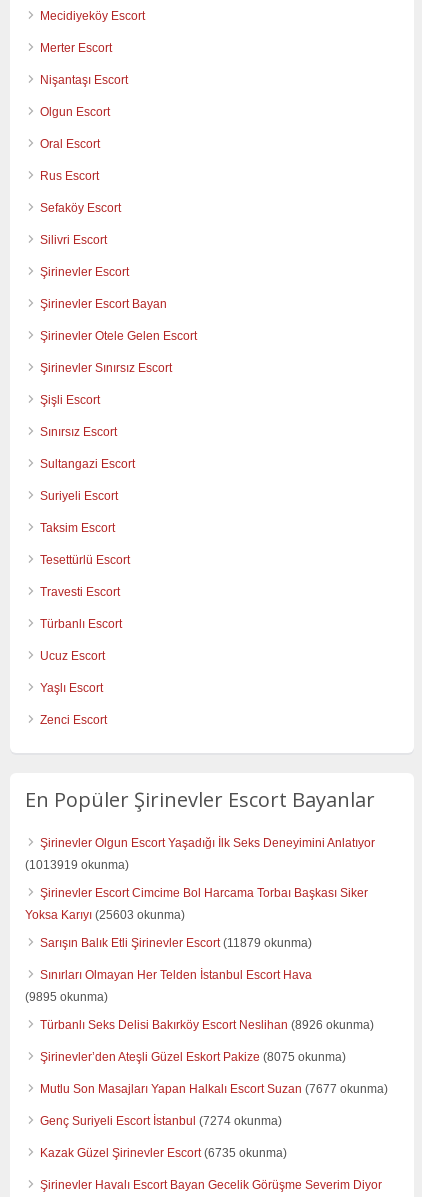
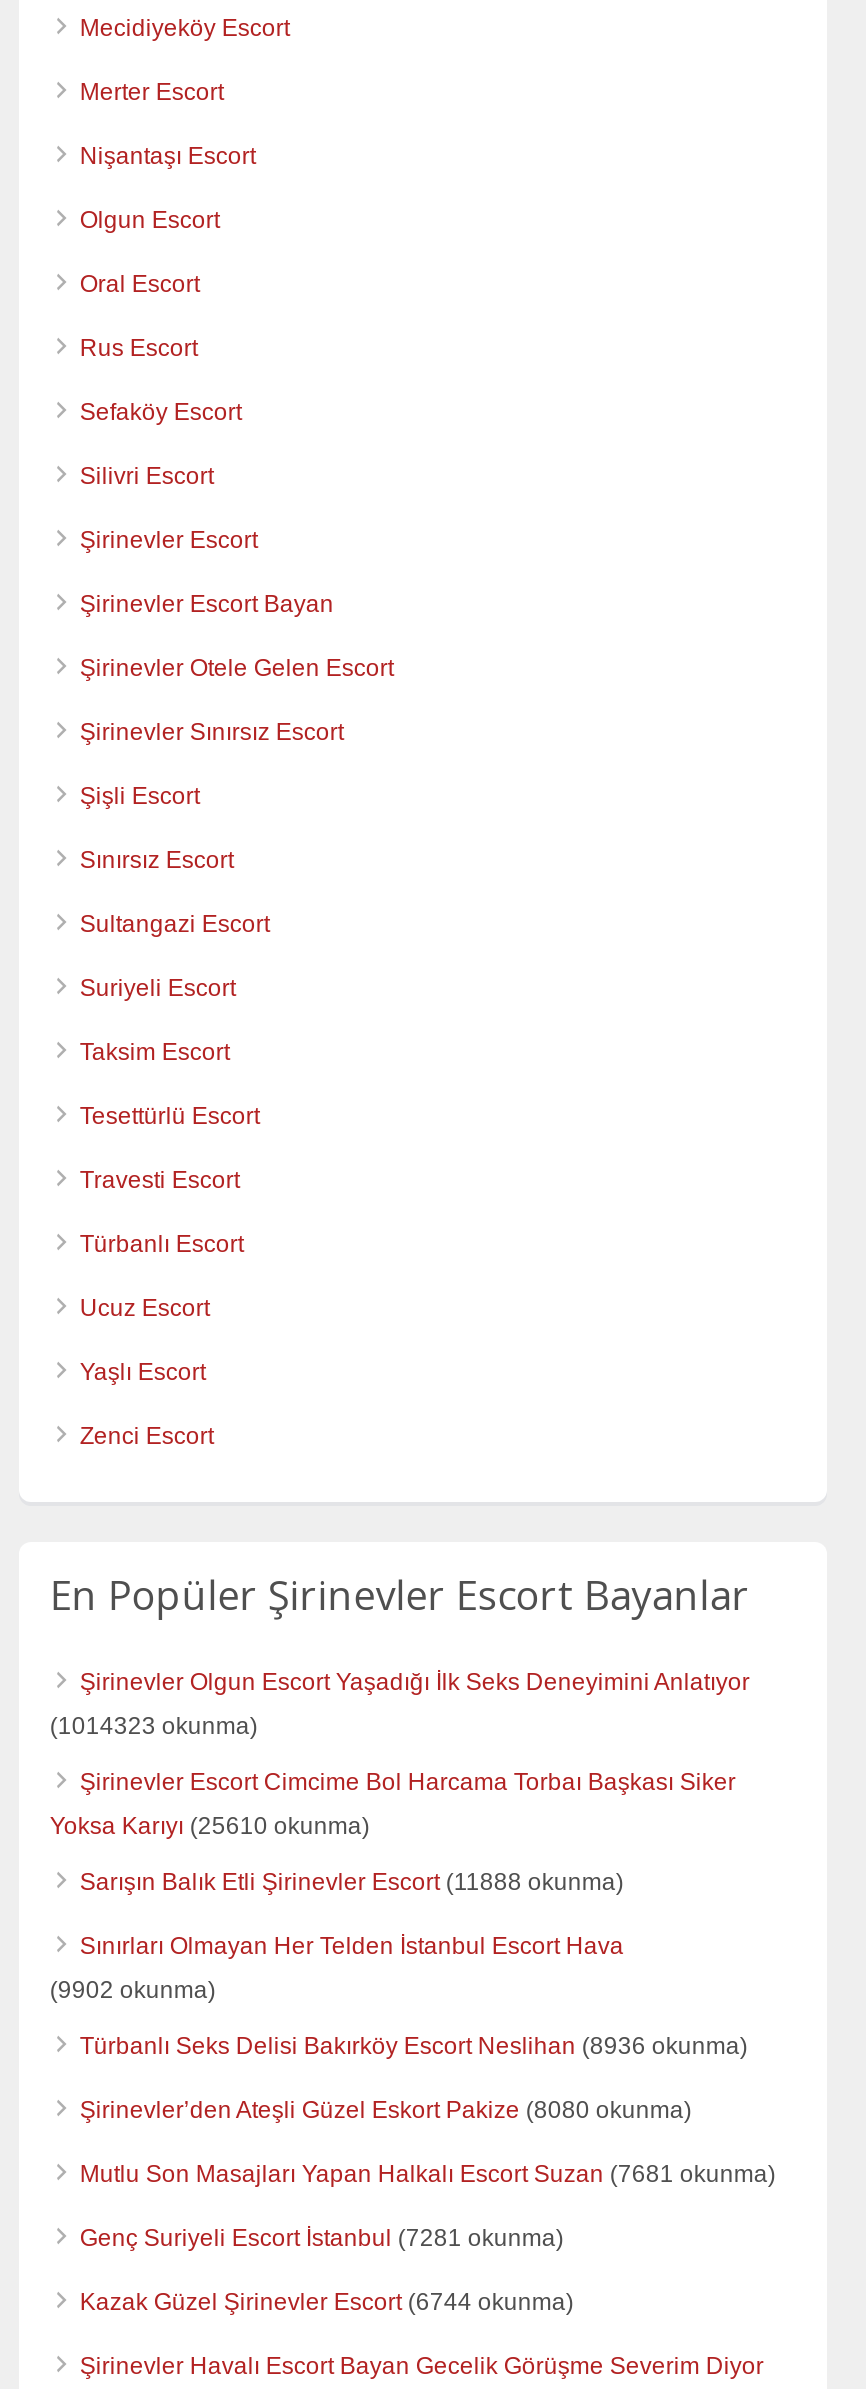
- (1013919 okunma)
+ (1014323 okunma)

- Yoksa Karıyı (25603 okunma)
+ Yoksa Karıyı (25610 okunma)

- Sarışın Balık Etli Şirinevler Escort (11879 okunma)
+ Sarışın Balık Etli Şirinevler Escort (11888 okunma)

- (9895 okunma)
+ (9902 okunma)

- Türbanlı Seks Delisi Bakırköy Escort Neslihan (8926 okunma)
+ Türbanlı Seks Delisi Bakırköy Escort Neslihan (8936 okunma)

- Şirinevler’den Ateşli Güzel Eskort Pakize (8075 okunma)
+ Şirinevler’den Ateşli Güzel Eskort Pakize (8080 okunma)

- Mutlu Son Masajları Yapan Halkalı Escort Suzan (7677 okunma)
+ Mutlu Son Masajları Yapan Halkalı Escort Suzan (7681 okunma)

- Genç Suriyeli Escort İstanbul (7274 okunma)
+ Genç Suriyeli Escort İstanbul (7281 okunma)

- Kazak Güzel Şirinevler Escort (6735 okunma)
+ Kazak Güzel Şirinevler Escort (6744 okunma)
